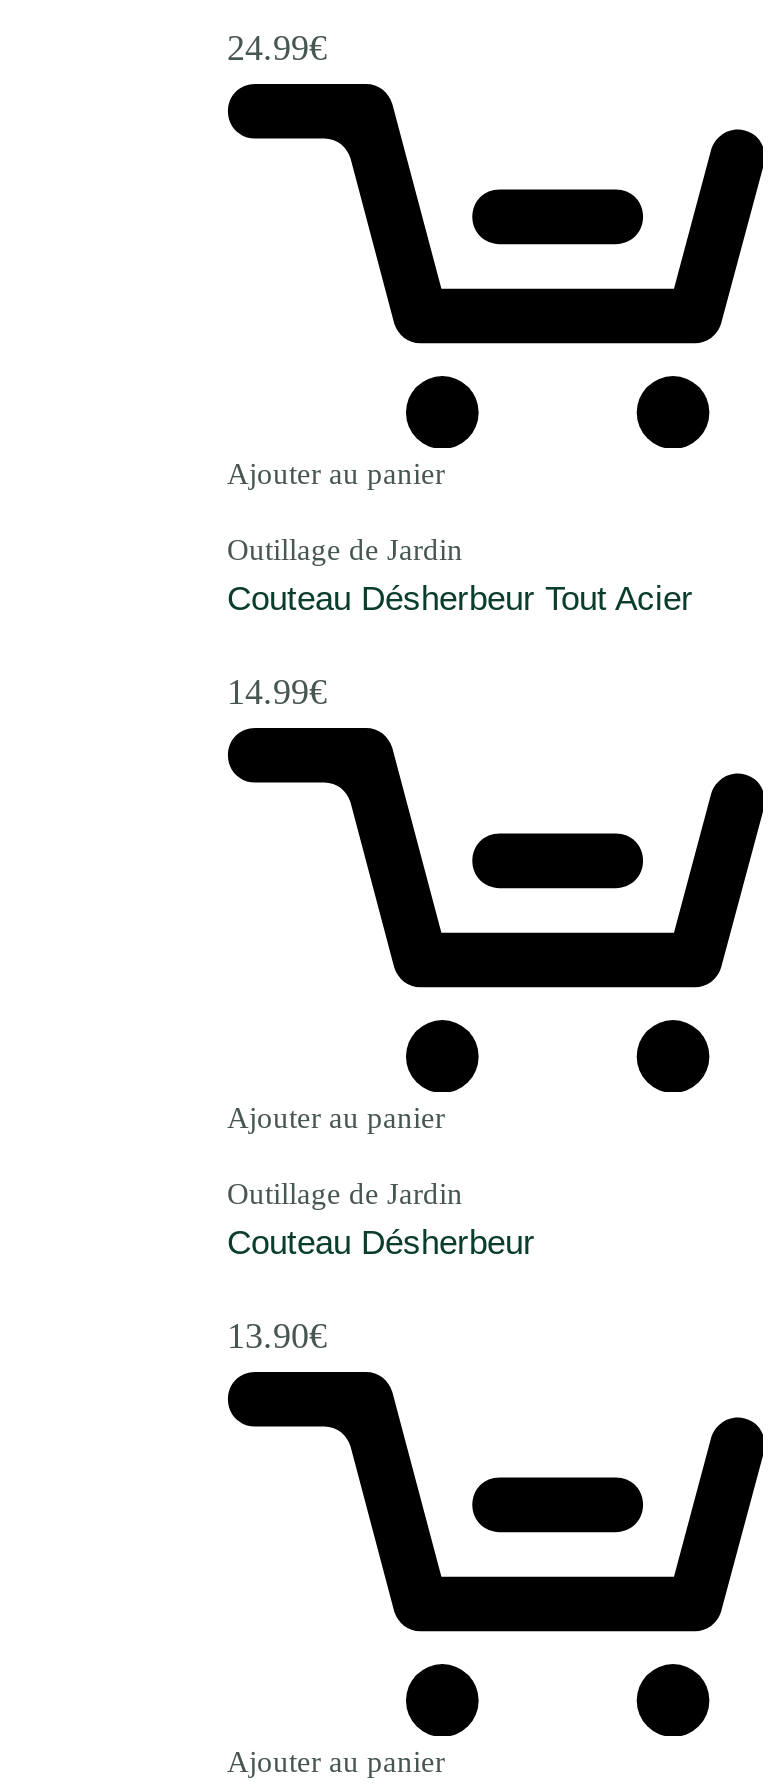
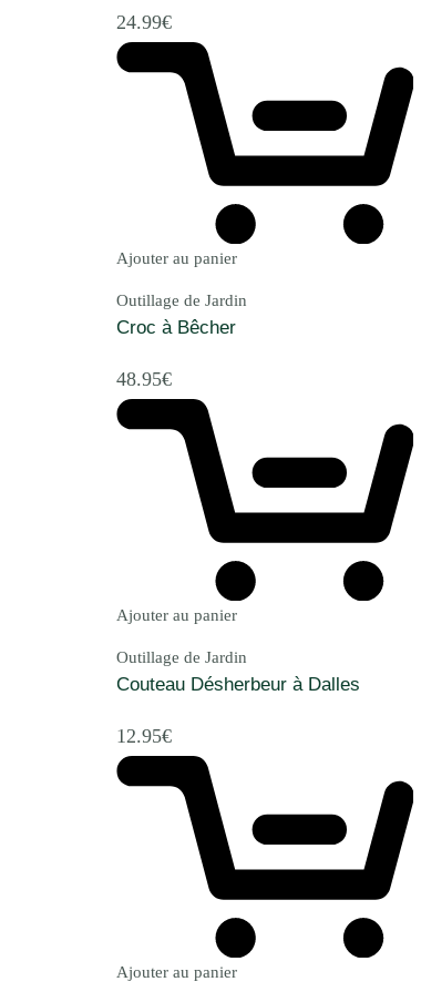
- Couteau Désherbeur Tout Acier
+ Croc à Bêcher

- 14.99€
+ 48.95€

- Couteau Désherbeur
+ Couteau Désherbeur à Dalles

- 13.90€
+ 12.95€
